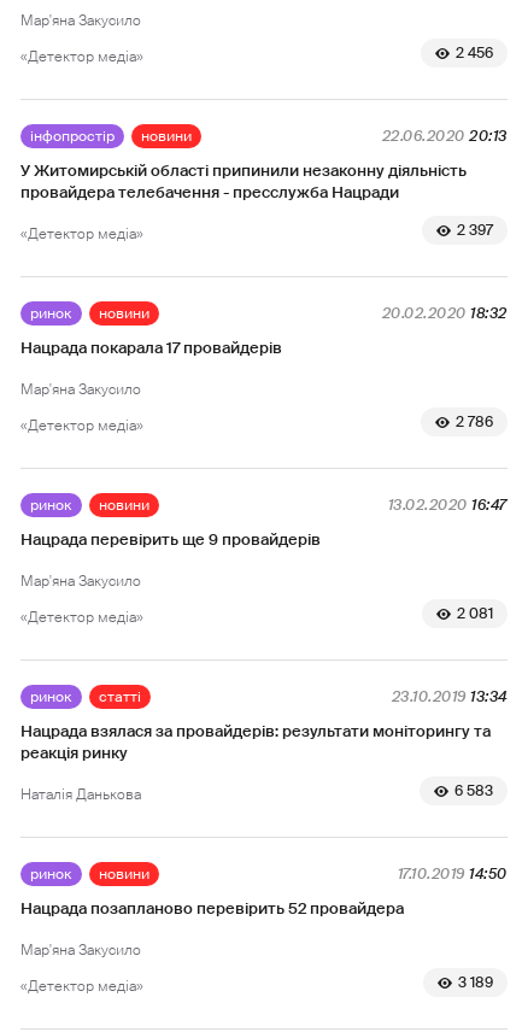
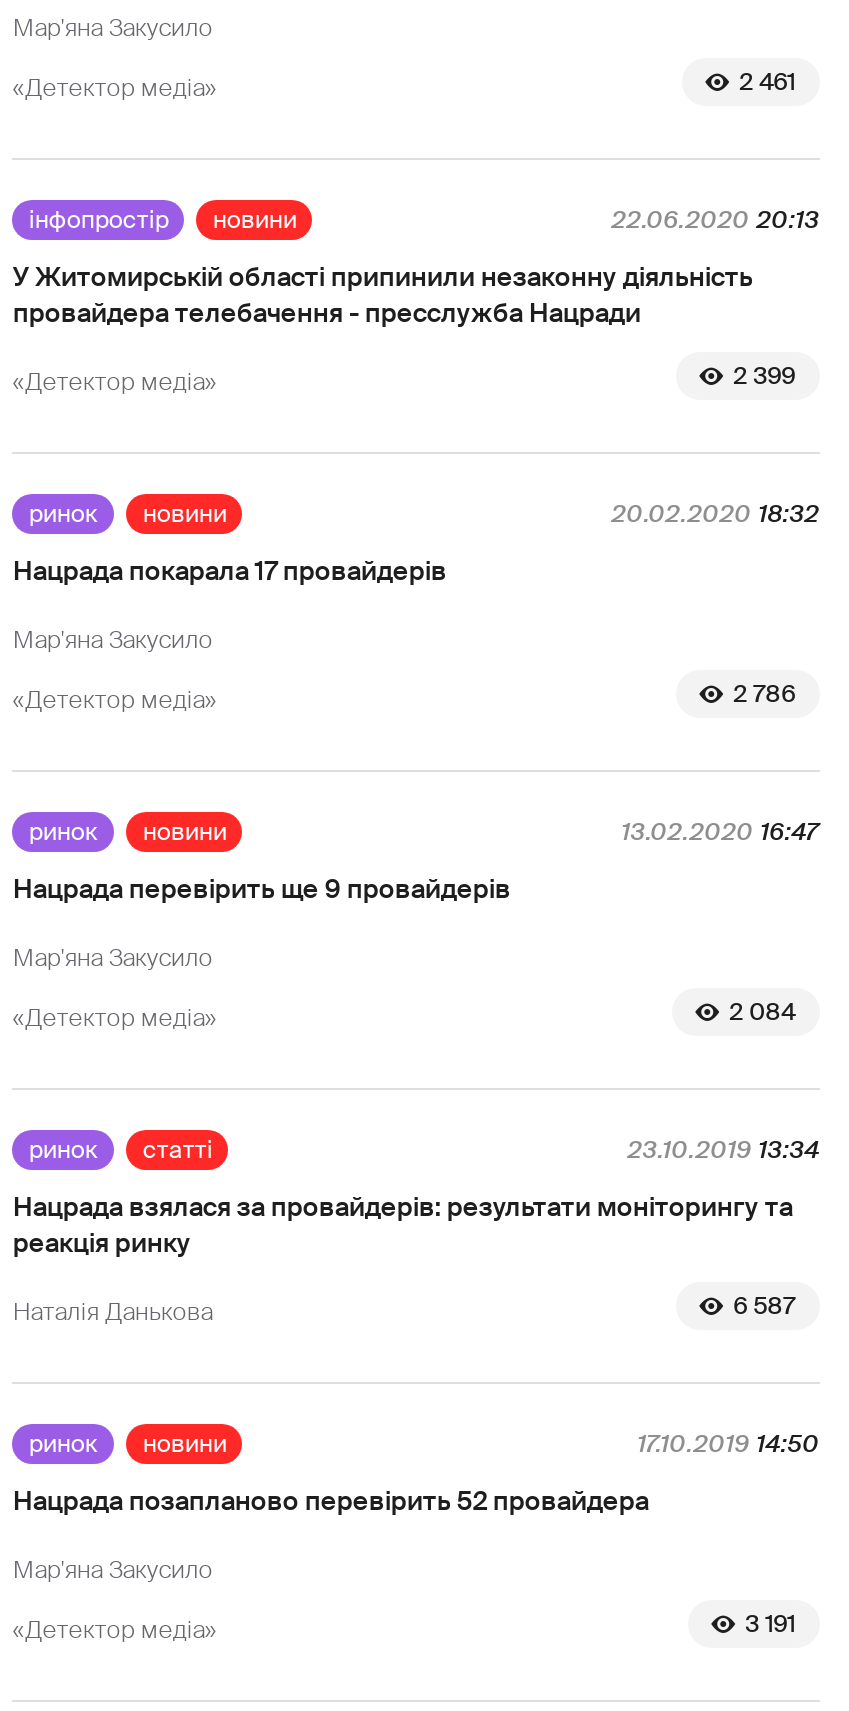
- 2 456
+ 2 461

- 2 397
+ 2 399

- 2 081
+ 2 084

- 6 583
+ 6 587

- 3 189
+ 3 191
